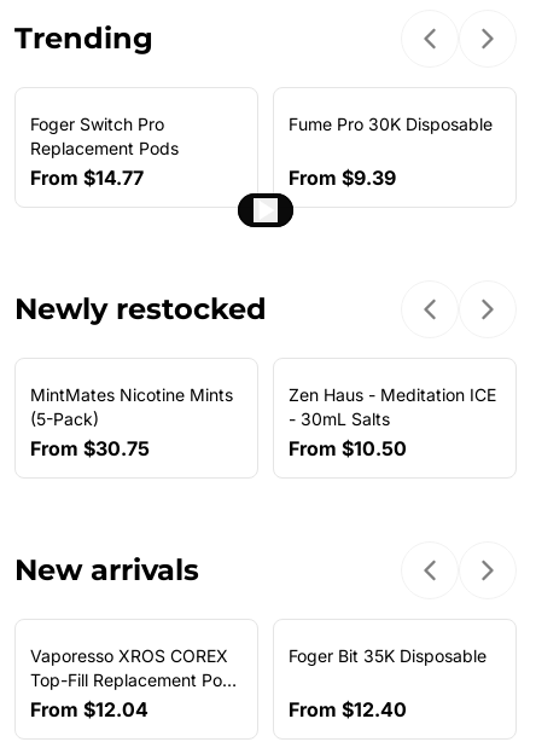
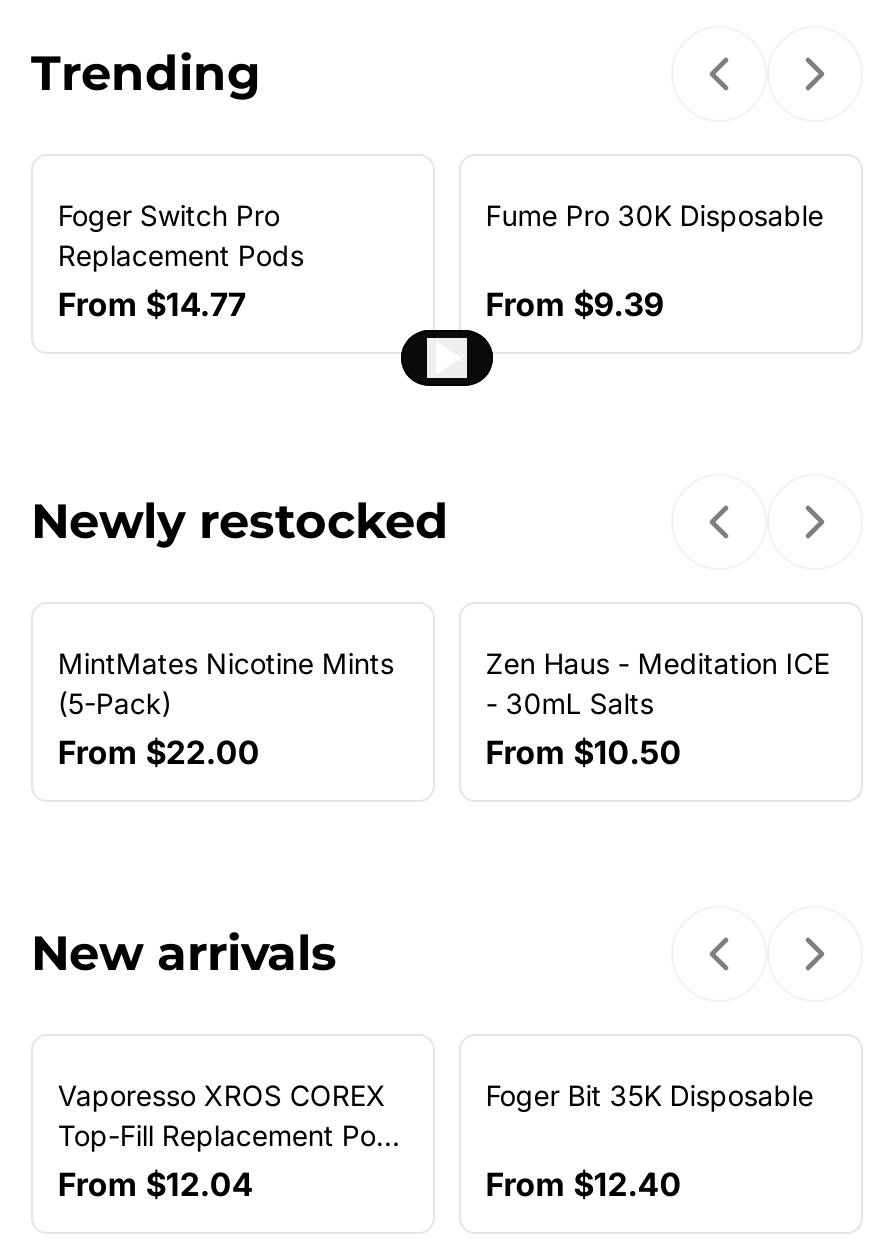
- From $30.75
+ From $22.00
